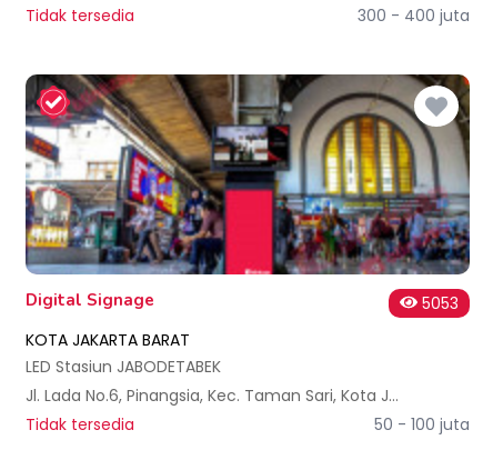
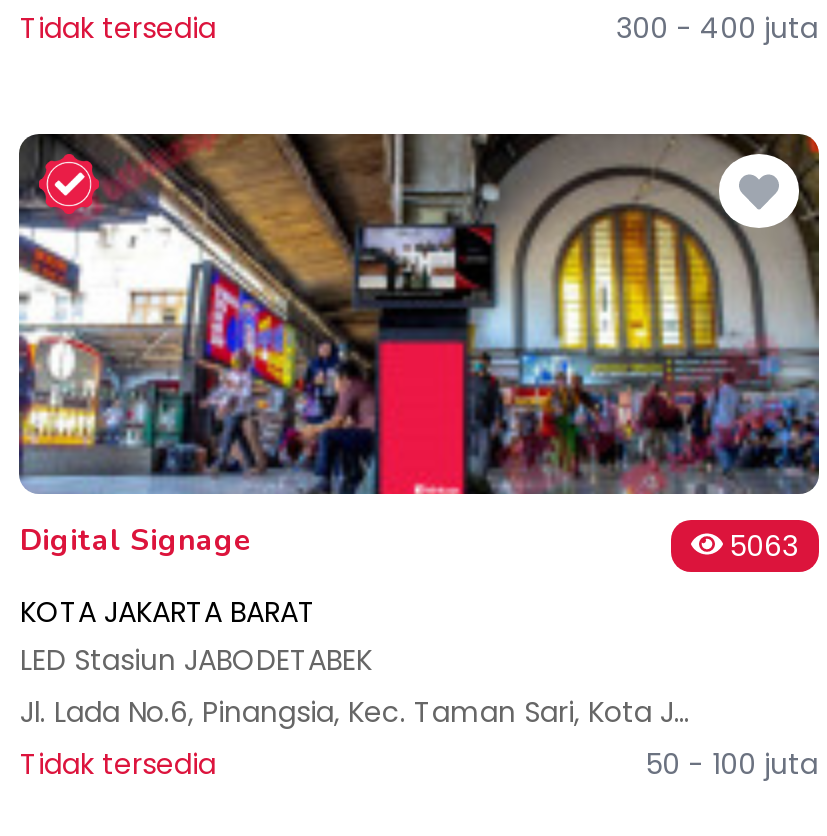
- 5053
+ 5063
